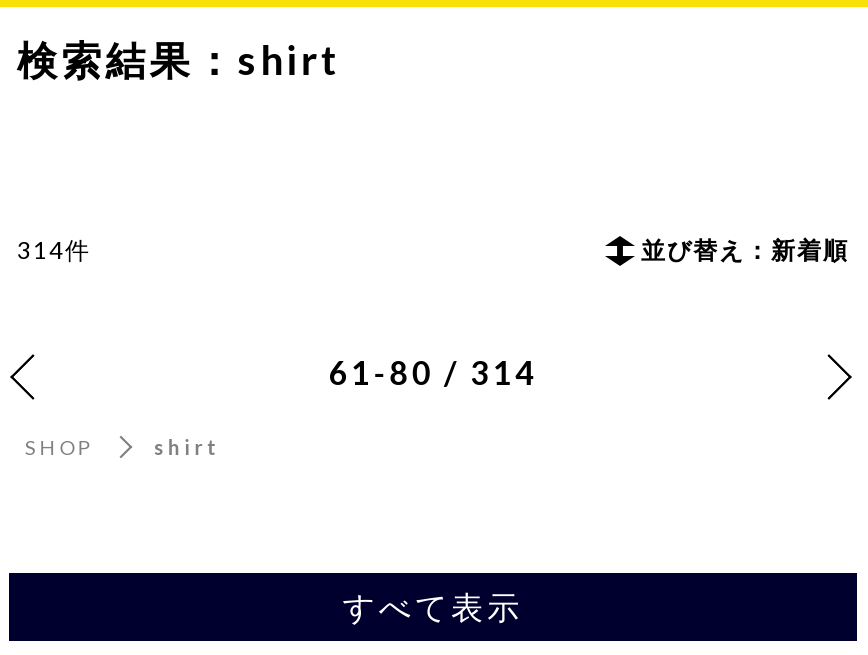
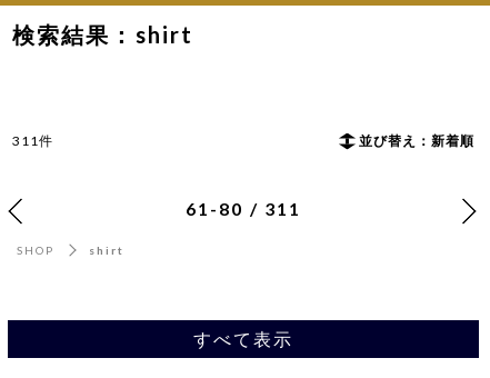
- 314件
+ 311件

- 61-80 / 314
+ 61-80 / 311
